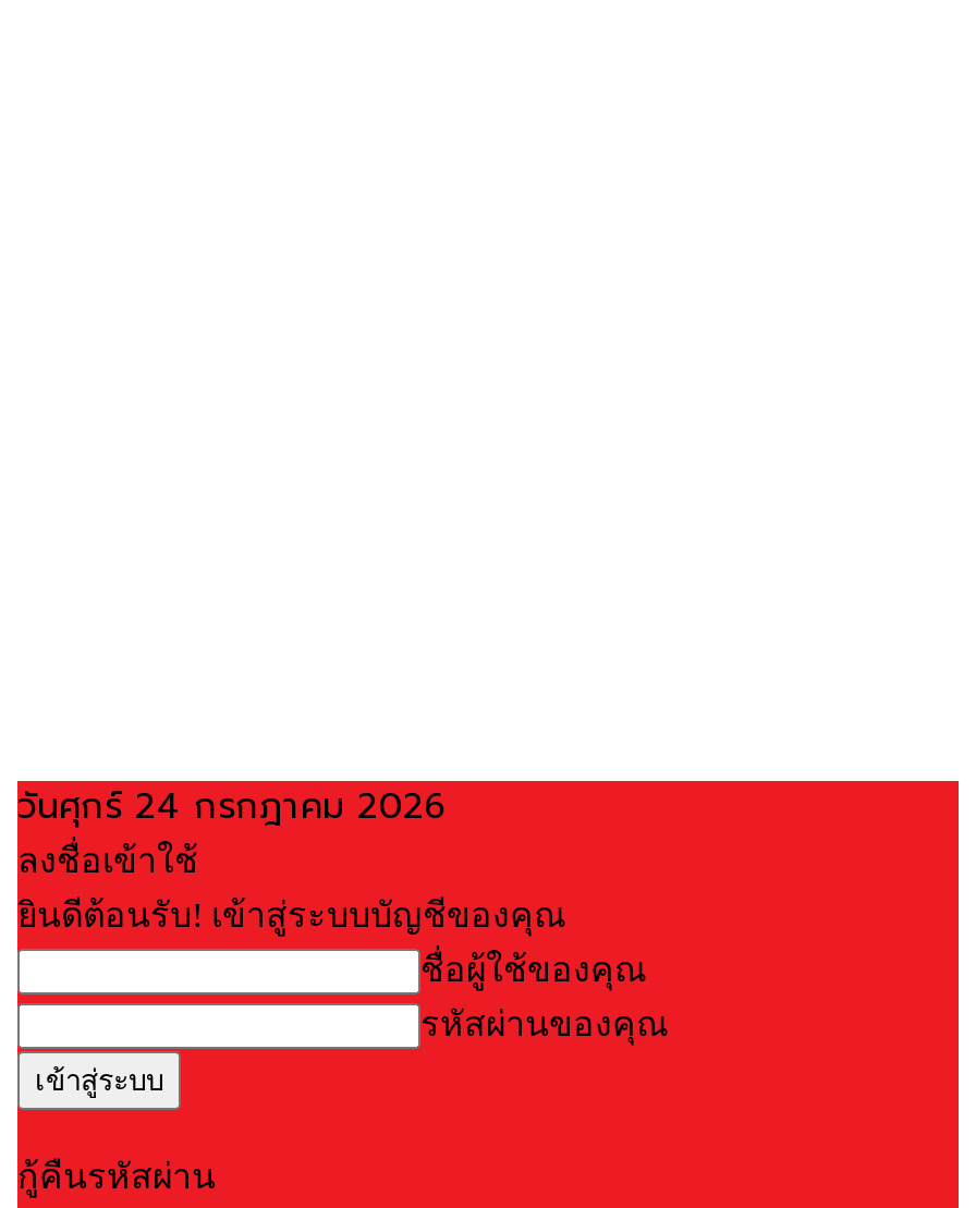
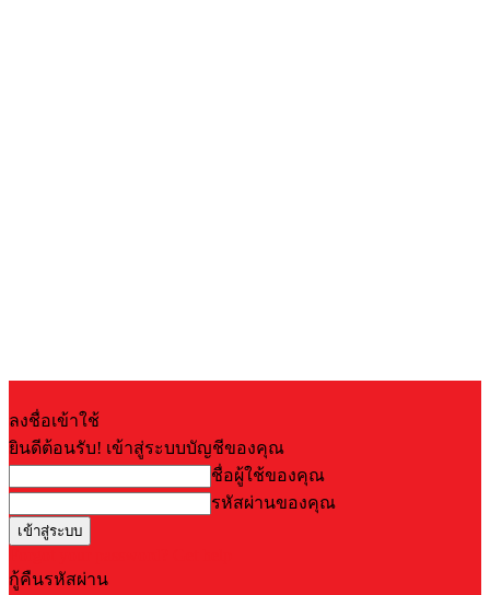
- วันศุกร์ 24 กรกฎาคม 2026
